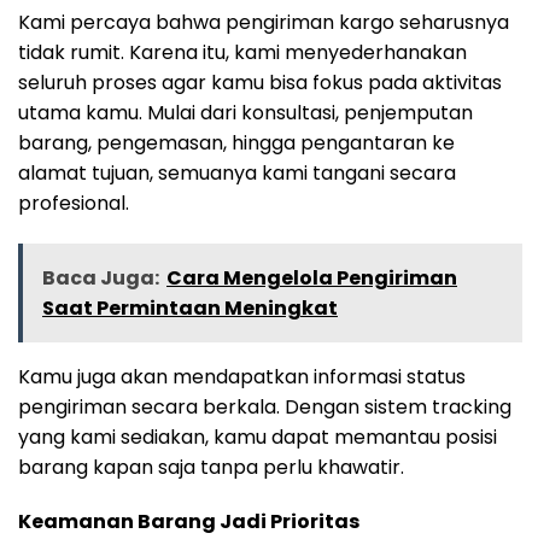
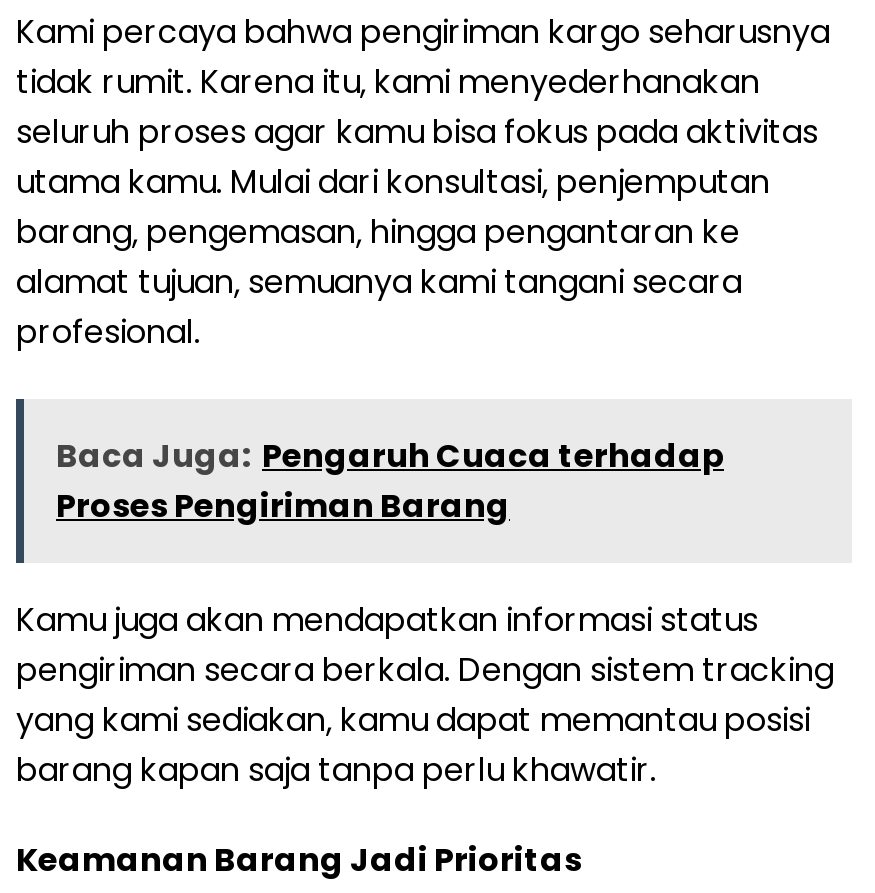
- Baca Juga: Cara Mengelola Pengiriman
- Saat Permintaan Meningkat
+ Baca Juga: Pengaruh Cuaca terhadap
+ Proses Pengiriman Barang
